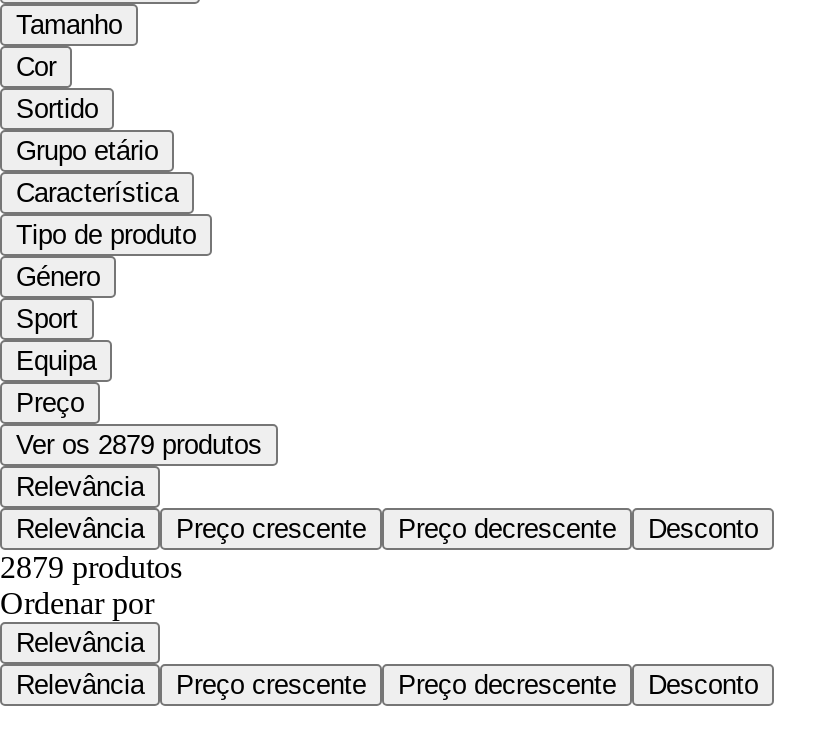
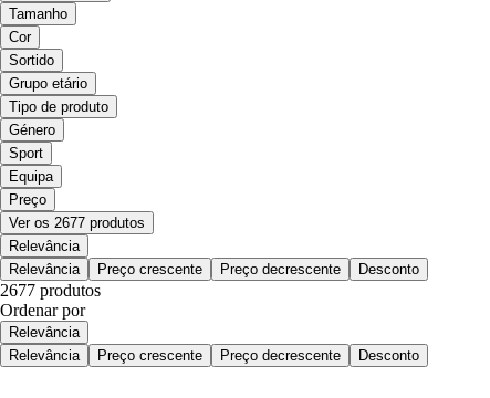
- Característica

- Ver os 2879 produtos
+ Ver os 2677 produtos

- 2879 produtos
+ 2677 produtos
